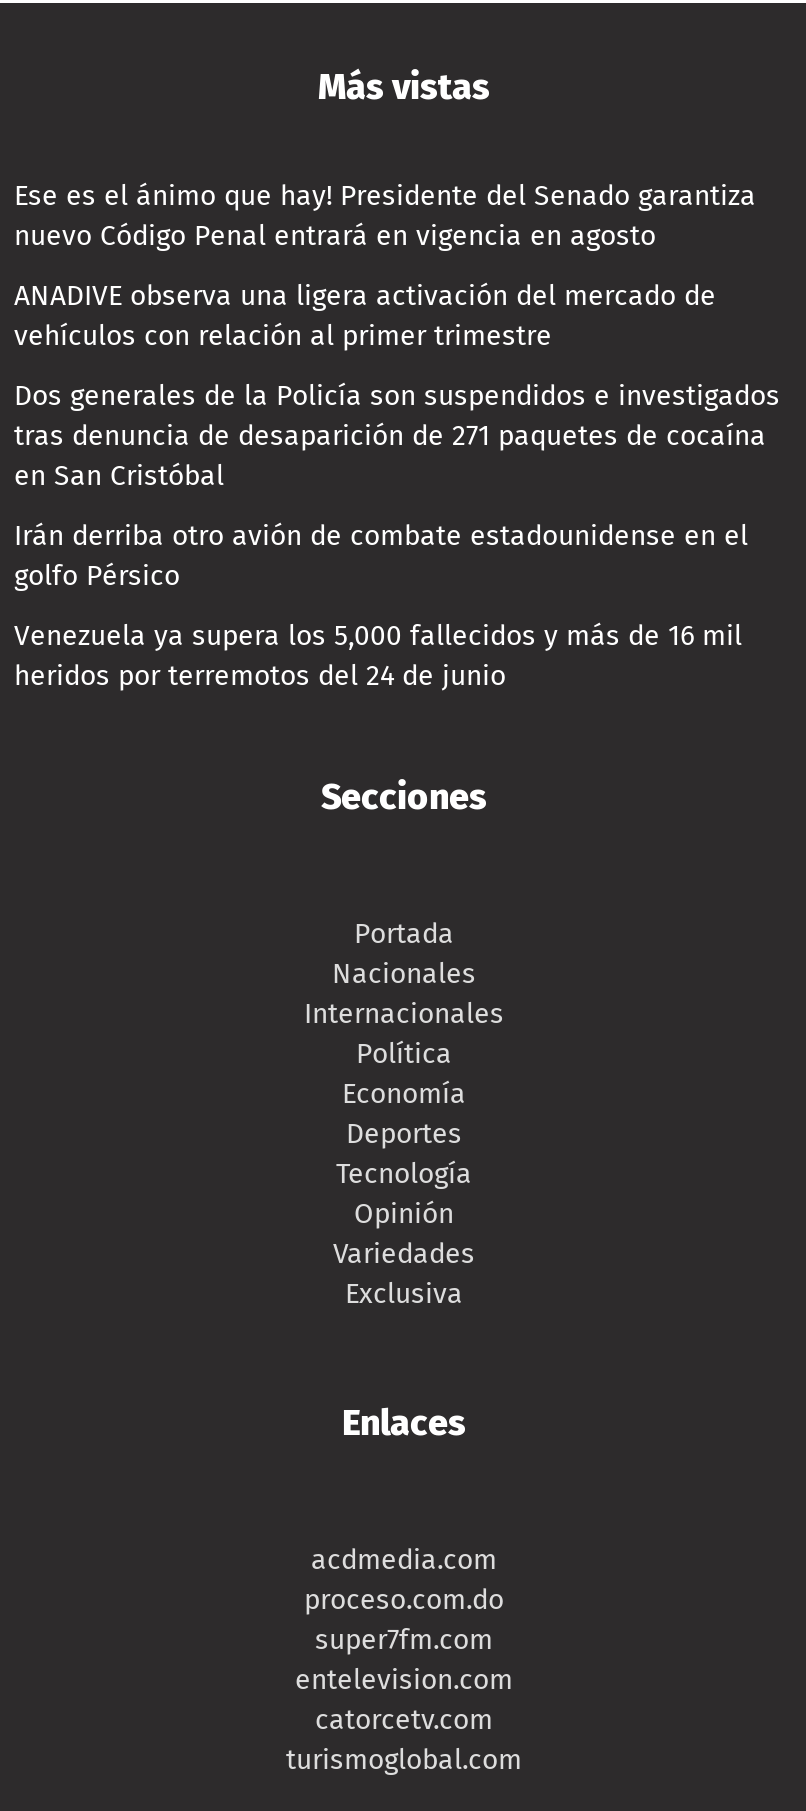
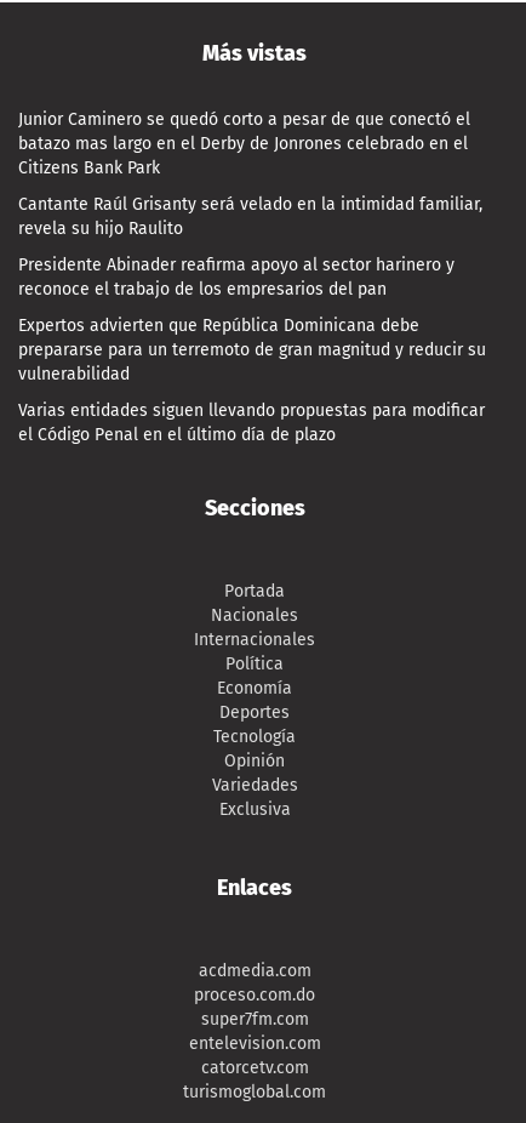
- Ese es el ánimo que hay! Presidente del Senado garantiza
- nuevo Código Penal entrará en vigencia en agosto
+ Junior Caminero se quedó corto a pesar de que conectó el
+ batazo mas largo en el Derby de Jonrones celebrado en el
+ Citizens Bank Park

- ANADIVE observa una ligera activación del mercado de
- vehículos con relación al primer trimestre
+ Cantante Raúl Grisanty será velado en la intimidad familiar,
+ revela su hijo Raulito

- Dos generales de la Policía son suspendidos e investigados
- tras denuncia de desaparición de 271 paquetes de cocaína
- en San Cristóbal
+ Presidente Abinader reafirma apoyo al sector harinero y
+ reconoce el trabajo de los empresarios del pan

- Irán derriba otro avión de combate estadounidense en el
- golfo Pérsico
+ Expertos advierten que República Dominicana debe
+ prepararse para un terremoto de gran magnitud y reducir su
+ vulnerabilidad

- Venezuela ya supera los 5,000 fallecidos y más de 16 mil
- heridos por terremotos del 24 de junio
+ Varias entidades siguen llevando propuestas para modificar
+ el Código Penal en el último día de plazo
